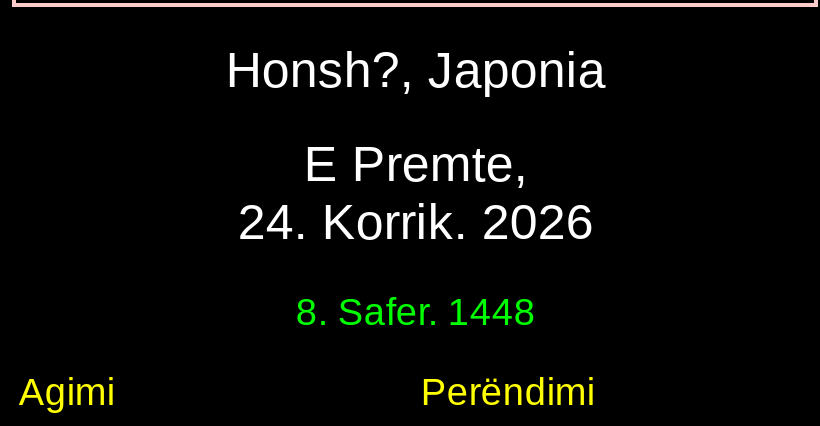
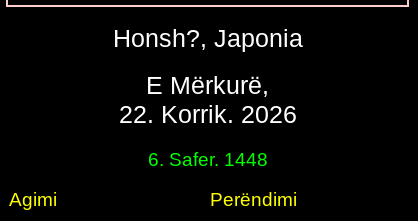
- E Premte,
+ E Mërkurë,

- 24. Korrik. 2026
+ 22. Korrik. 2026

- 8. Safer. 1448
+ 6. Safer. 1448
